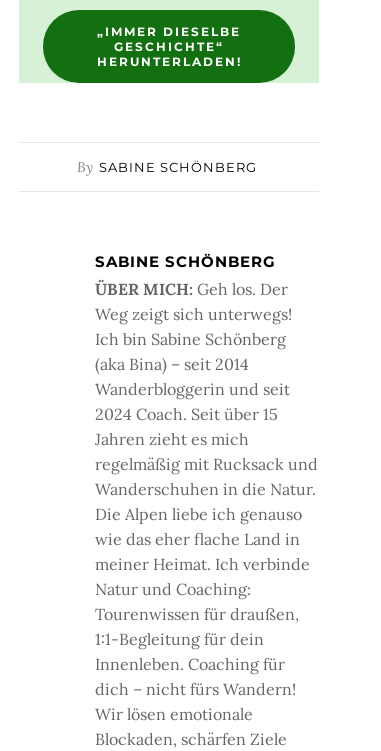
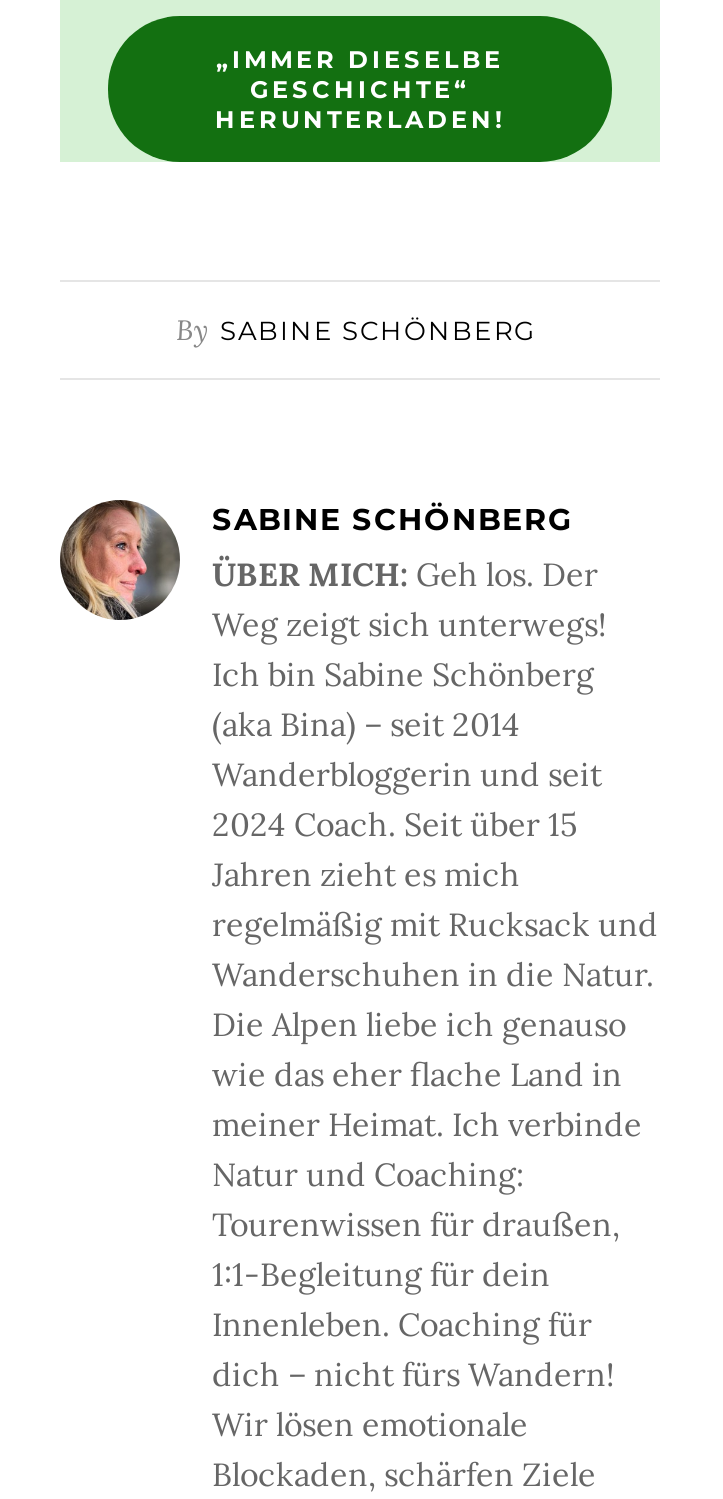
+ [image]
